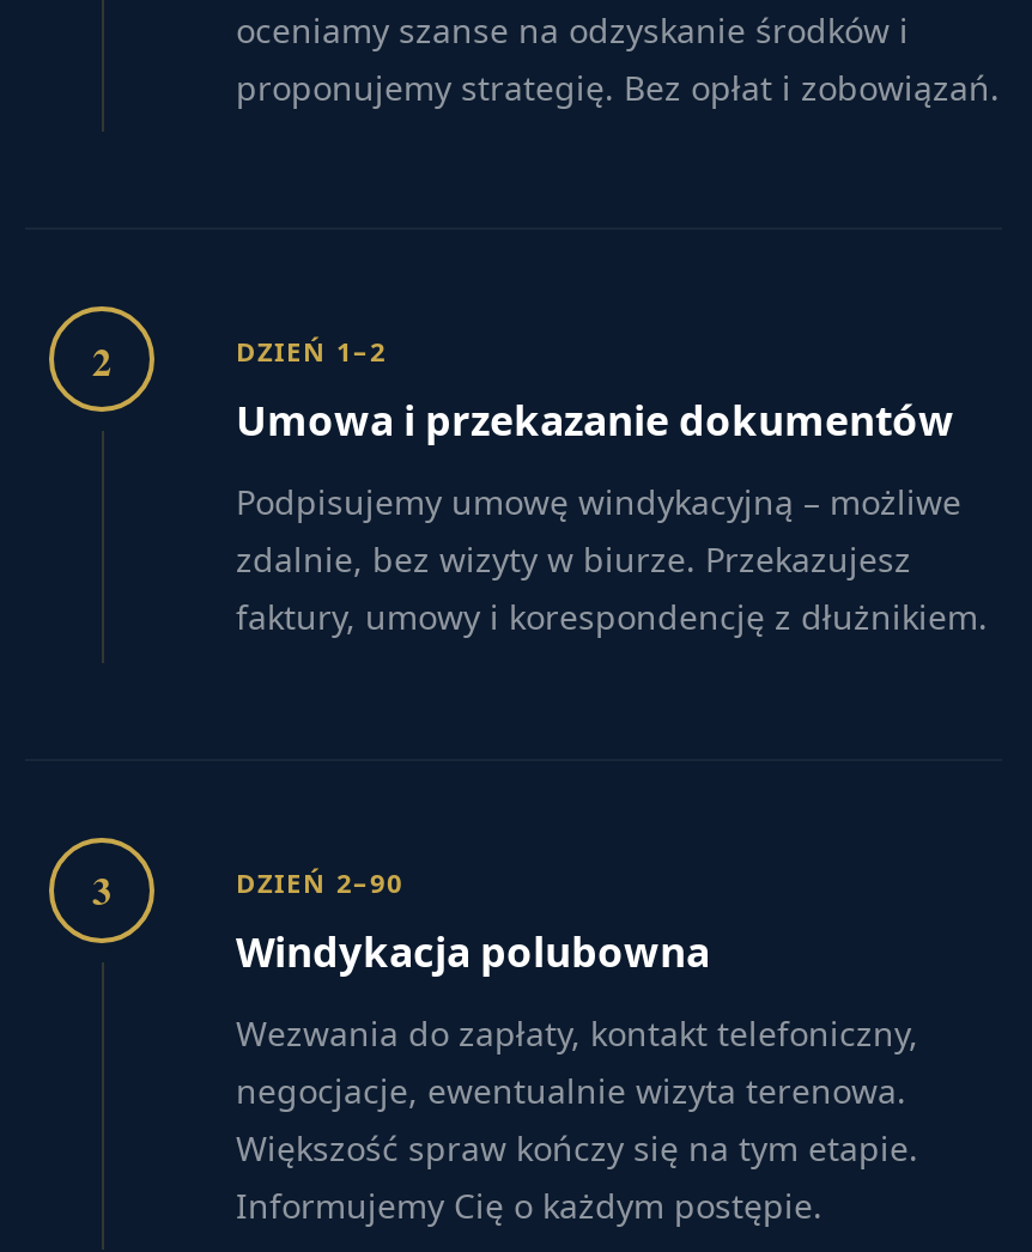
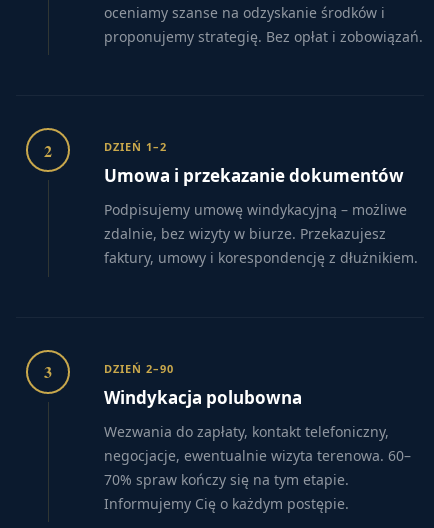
- negocjacje, ewentualnie wizyta terenowa.
- Większość spraw kończy się na tym etapie.
+ negocjacje, ewentualnie wizyta terenowa. 60–
+ 70% spraw kończy się na tym etapie.
